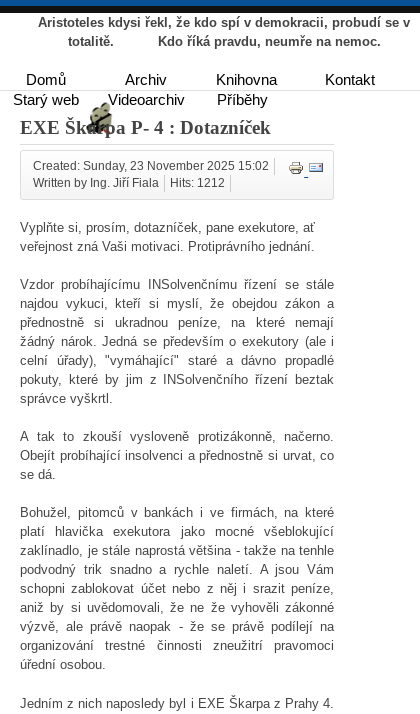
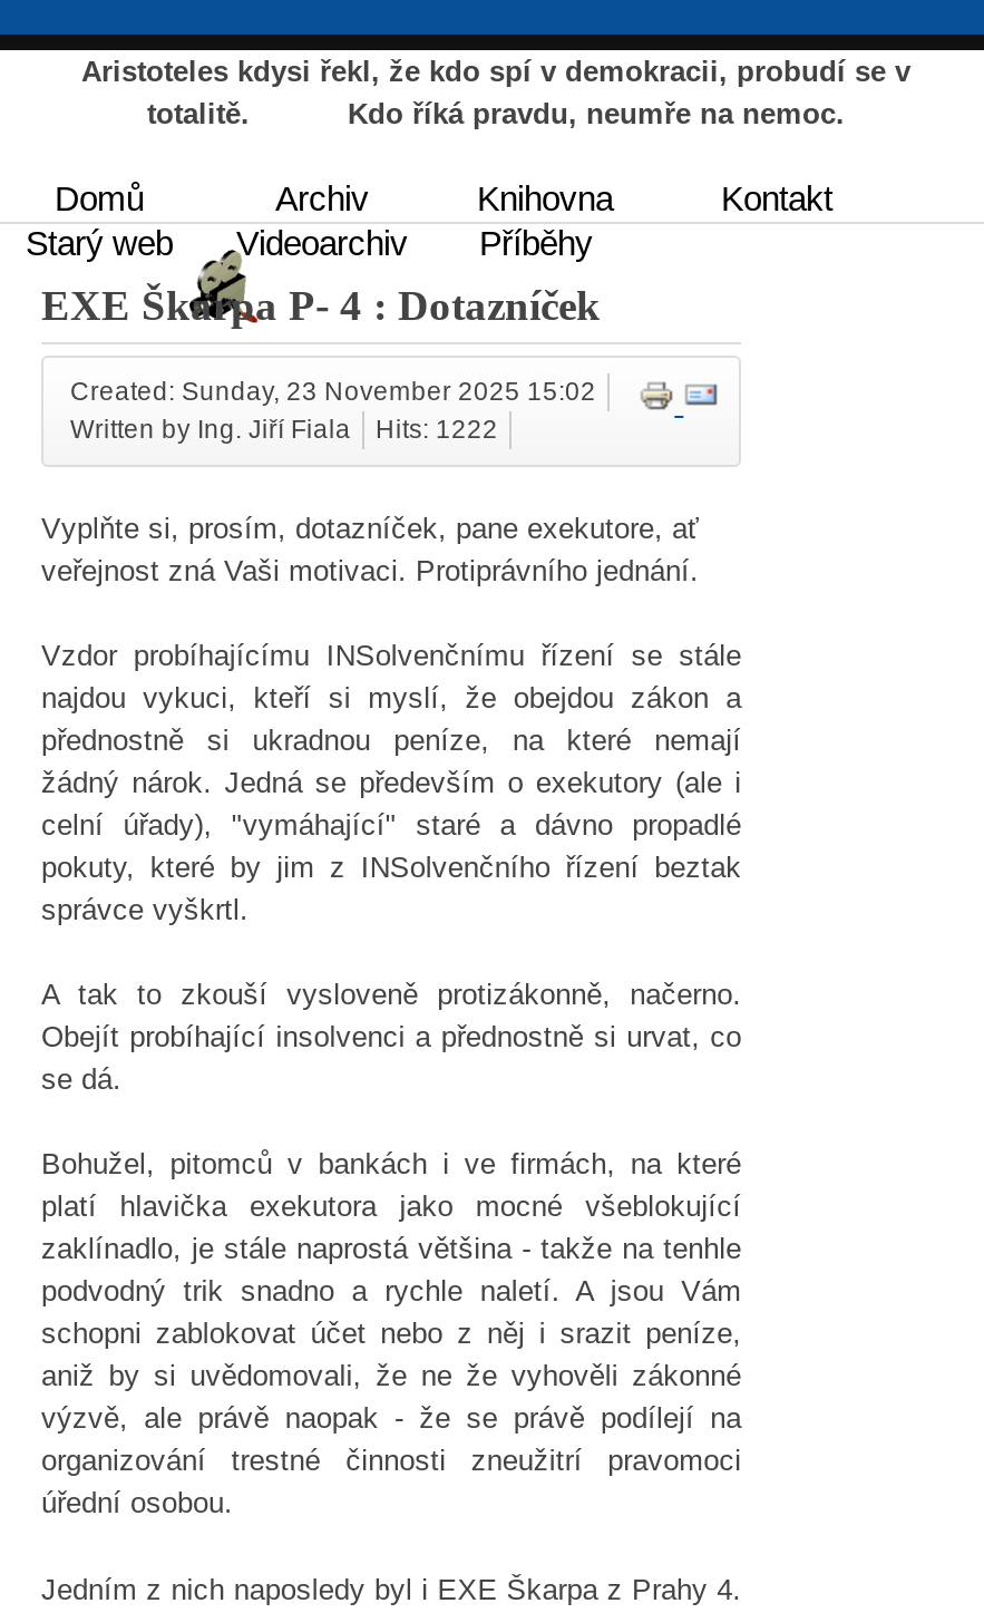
- Written by Ing. Jiří Fiala Hits: 1212
+ Written by Ing. Jiří Fiala Hits: 1222
